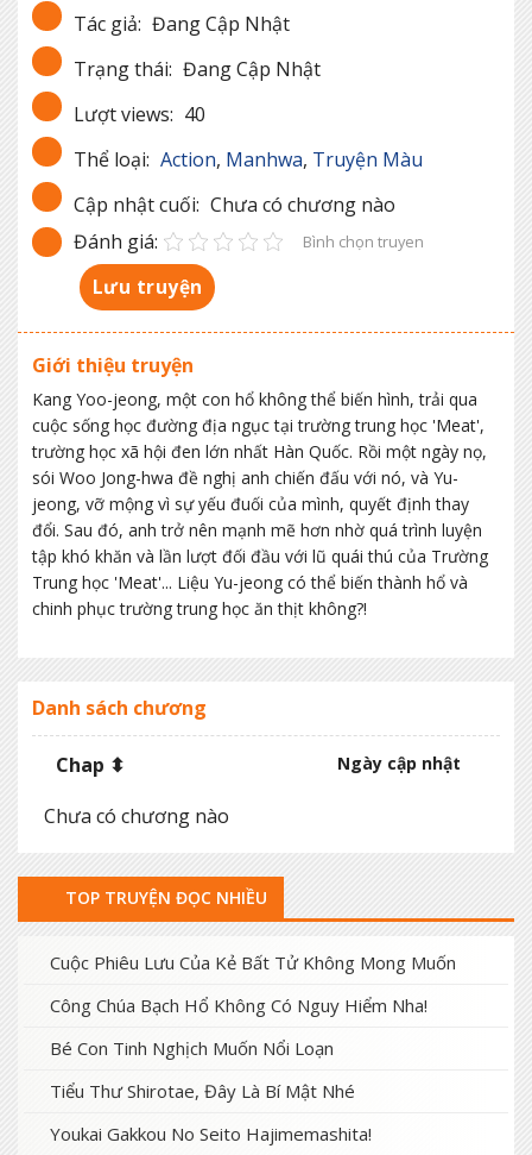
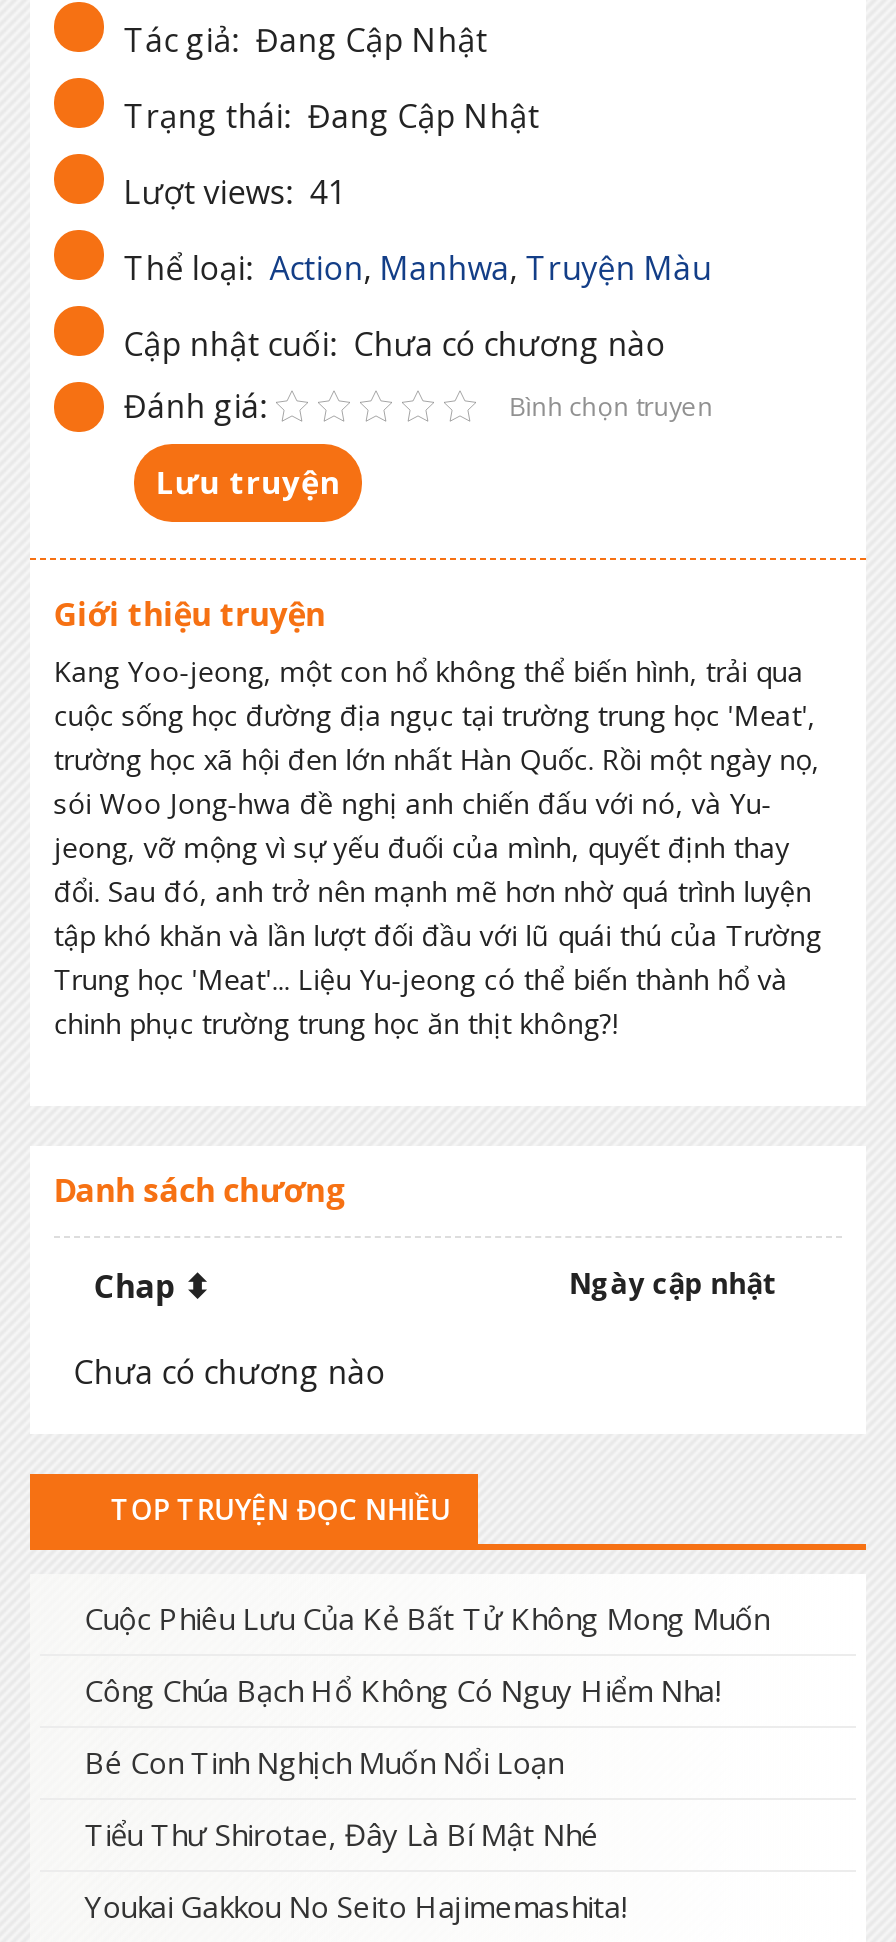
- Lượt views: 40
+ Lượt views: 41
